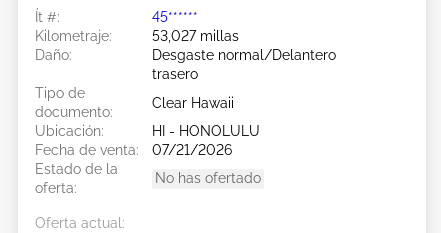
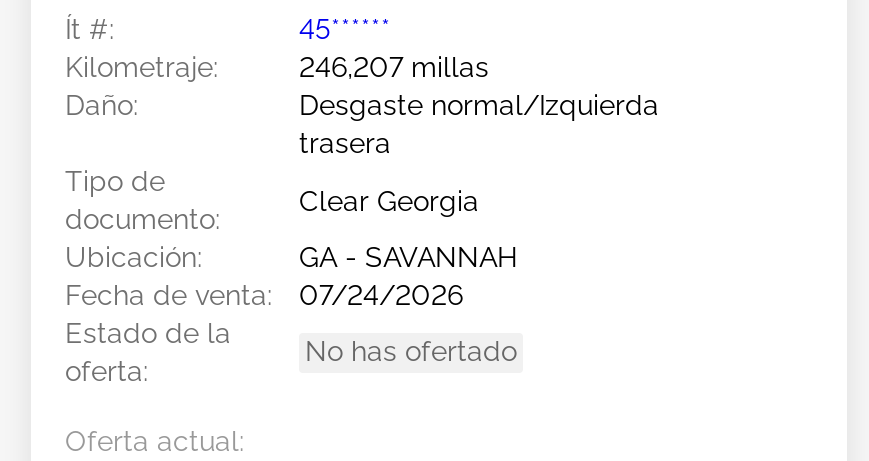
- 53,027 millas
+ 246,207 millas

- Desgaste normal/Delantero
- trasero
+ Desgaste normal/Izquierda
+ trasera

- Clear Hawaii
+ Clear Georgia

- HI - HONOLULU
+ GA - SAVANNAH

- Fecha de venta: 07/21/2026
+ Fecha de venta: 07/24/2026
